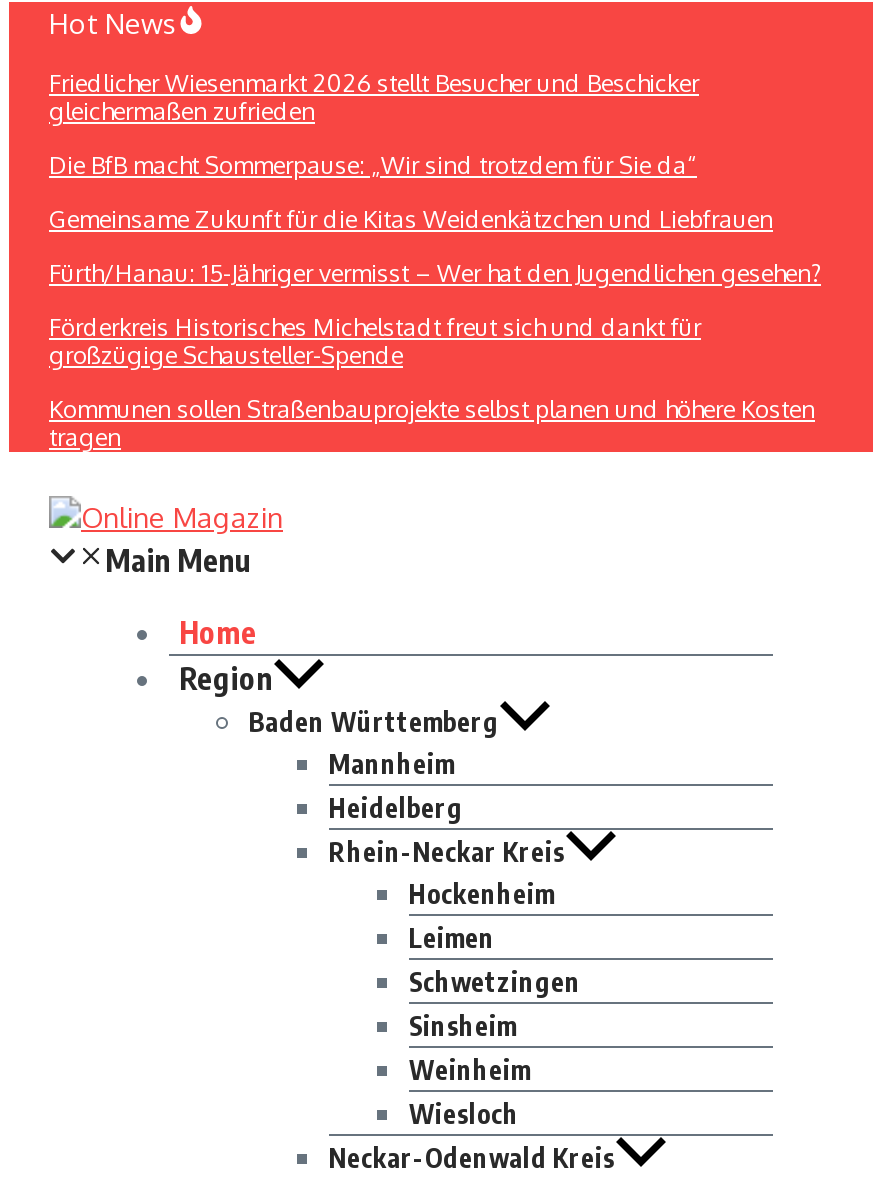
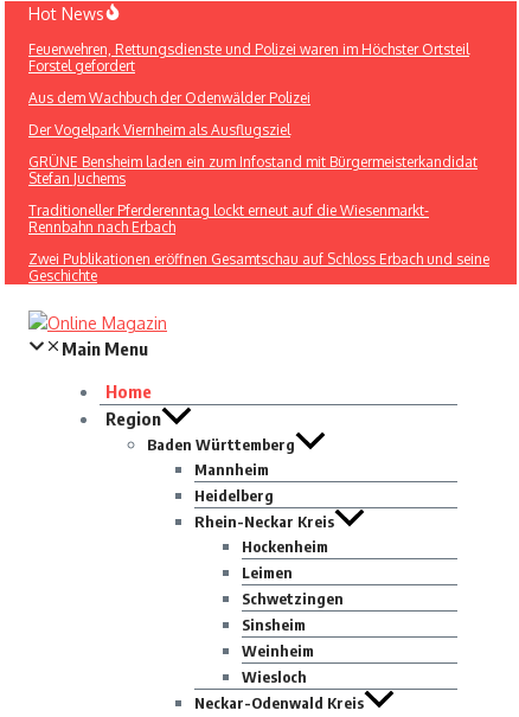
- Friedlicher Wiesenmarkt 2026 stellt Besucher und Beschicker
- gleichermaßen zufrieden
+ Feuerwehren, Rettungsdienste und Polizei waren im Höchster Ortsteil
+ Forstel gefordert

- Die BfB macht Sommerpause: „Wir sind trotzdem für Sie da“
+ Aus dem Wachbuch der Odenwälder Polizei

- Gemeinsame Zukunft für die Kitas Weidenkätzchen und Liebfrauen
+ Der Vogelpark Viernheim als Ausflugsziel

- Fürth/Hanau: 15-Jähriger vermisst – Wer hat den Jugendlichen gesehen?
+ GRÜNE Bensheim laden ein zum Infostand mit Bürgermeisterkandidat
+ Stefan Juchems

- Förderkreis Historisches Michelstadt freut sich und dankt für
- großzügige Schausteller-Spende
+ Traditioneller Pferderenntag lockt erneut auf die Wiesenmarkt-
+ Rennbahn nach Erbach

- Kommunen sollen Straßenbauprojekte selbst planen und höhere Kosten
- tragen
+ Zwei Publikationen eröffnen Gesamtschau auf Schloss Erbach und seine
+ Geschichte
